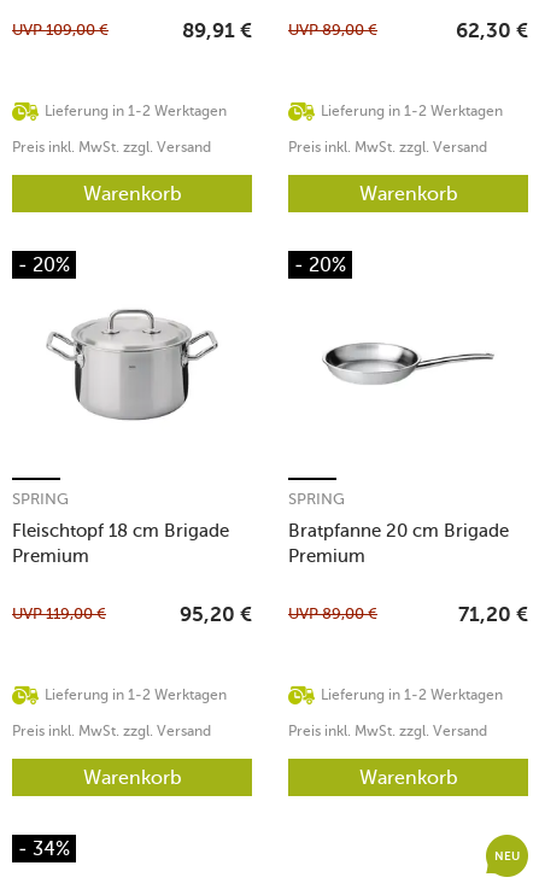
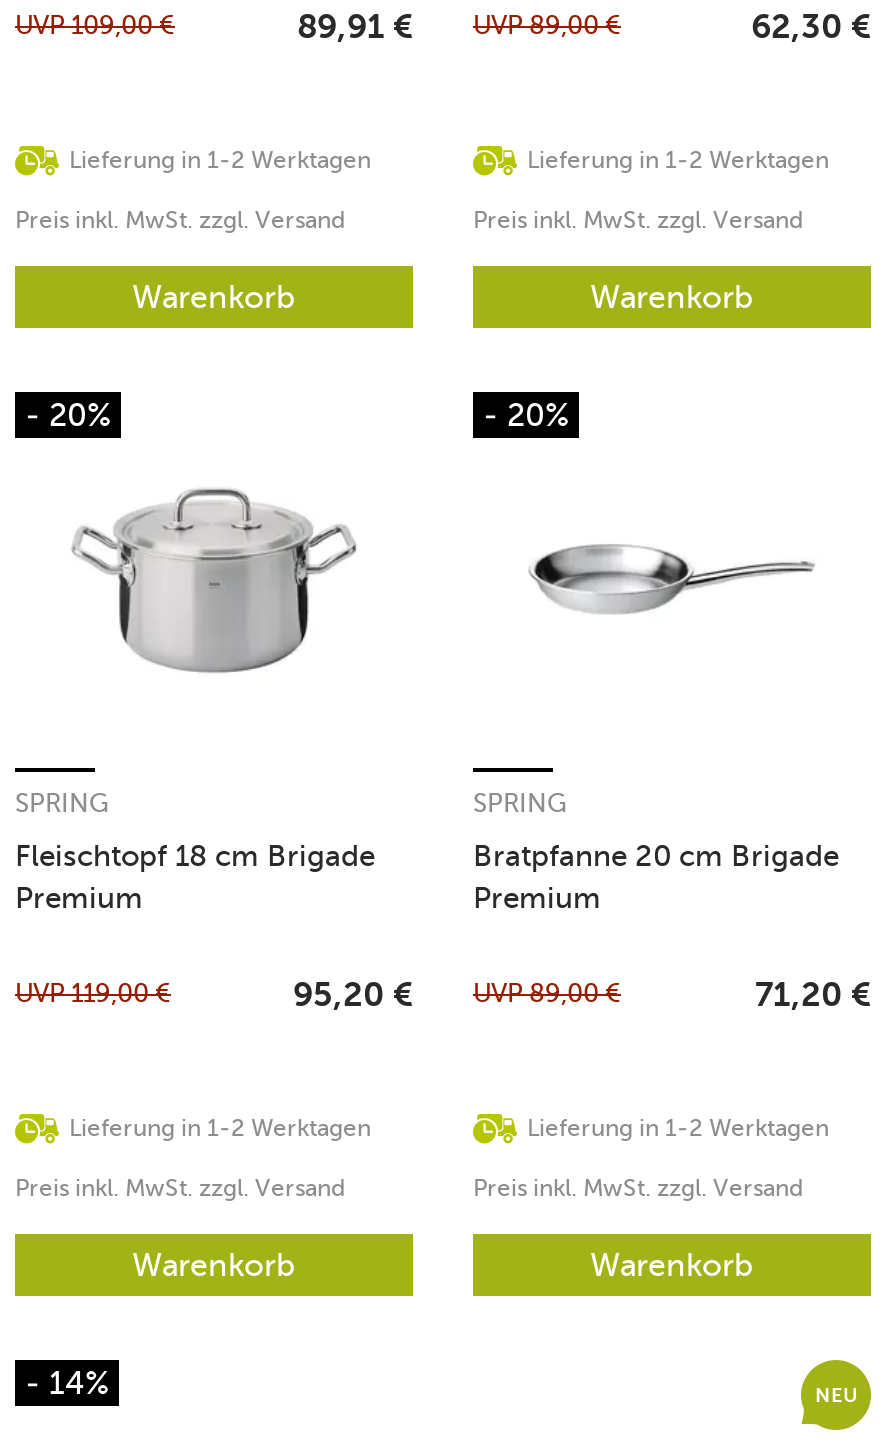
- - 34%
+ - 14%
